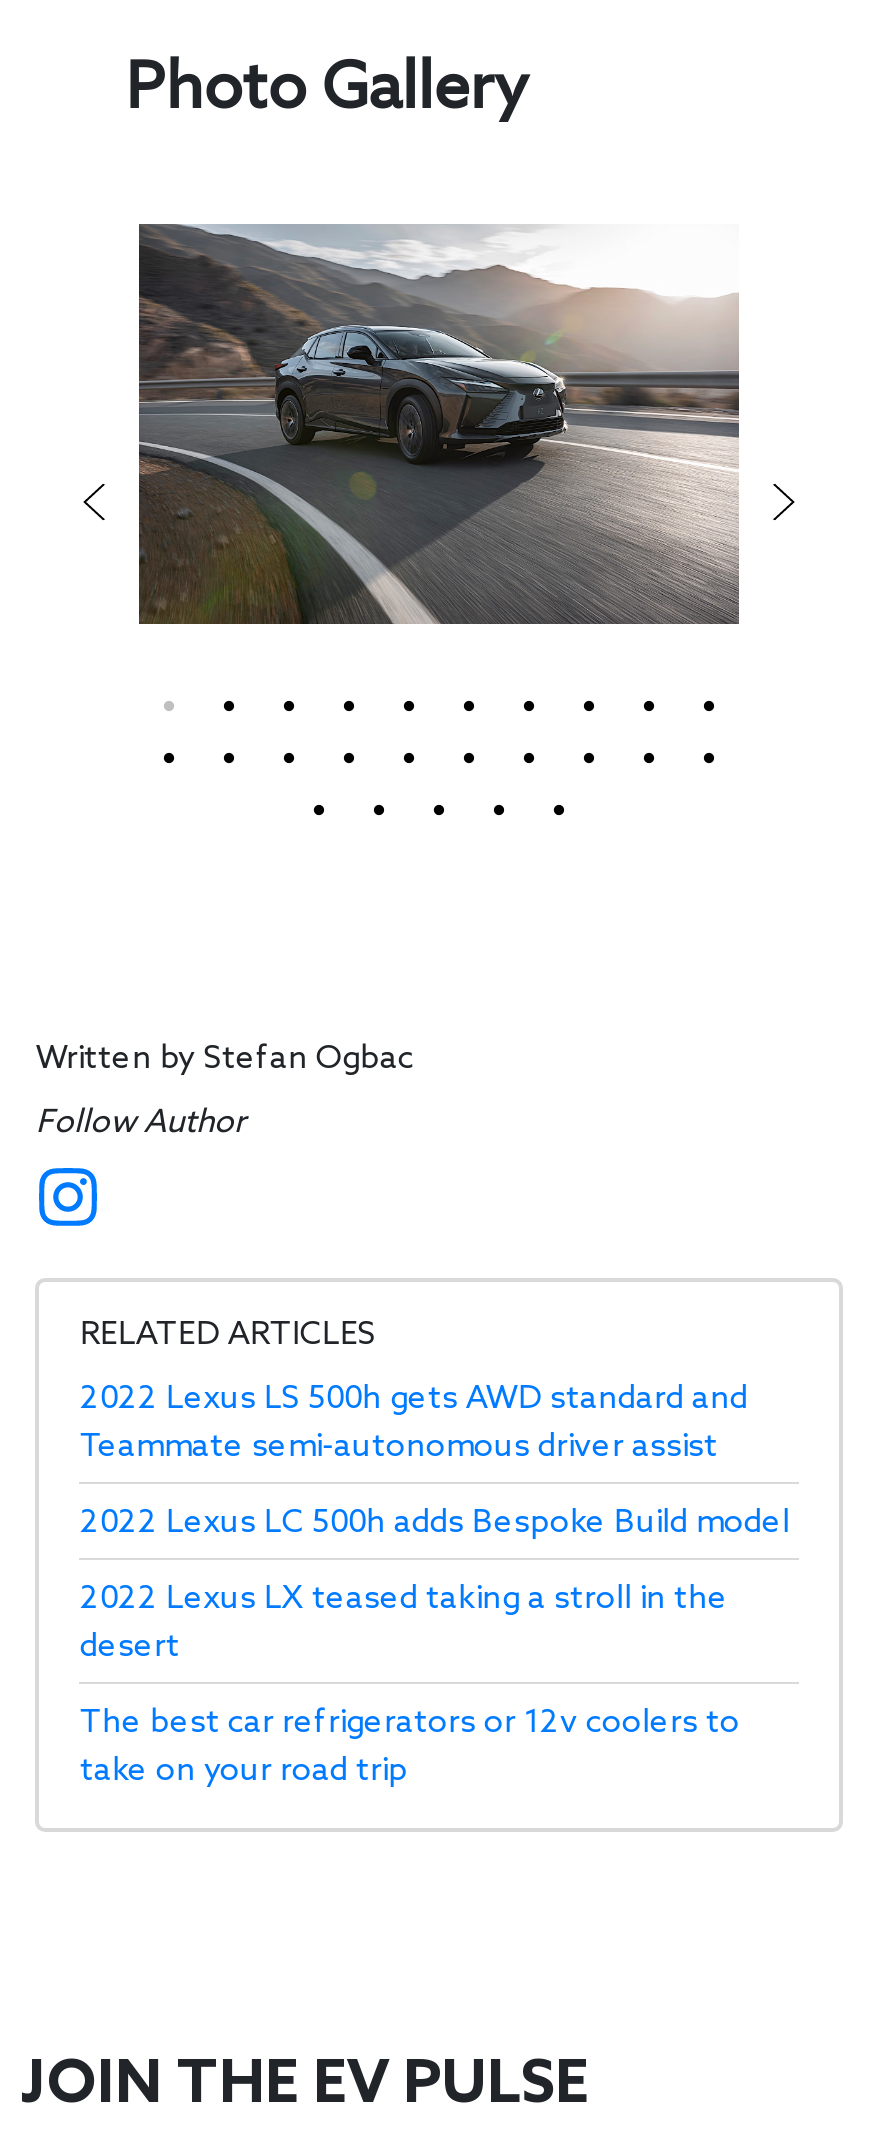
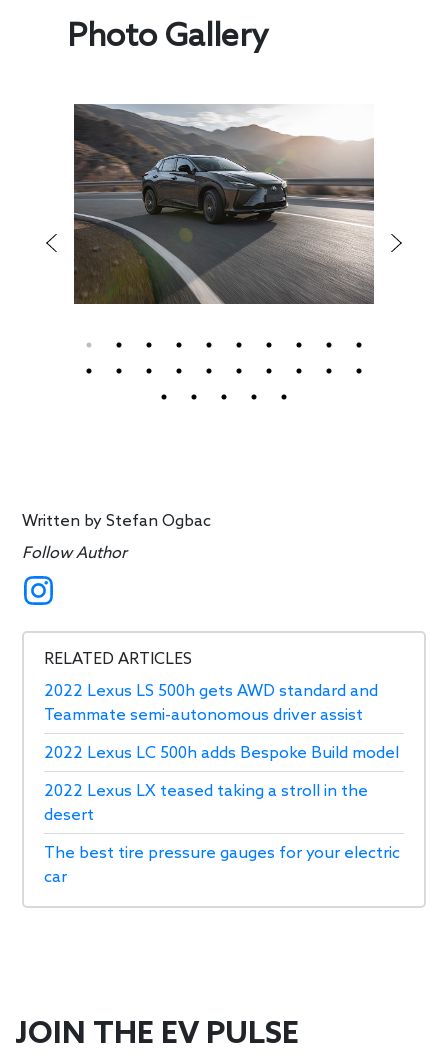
- The best car refrigerators or 12v coolers to
- take on your road trip
+ The best tire pressure gauges for your electric
+ car
